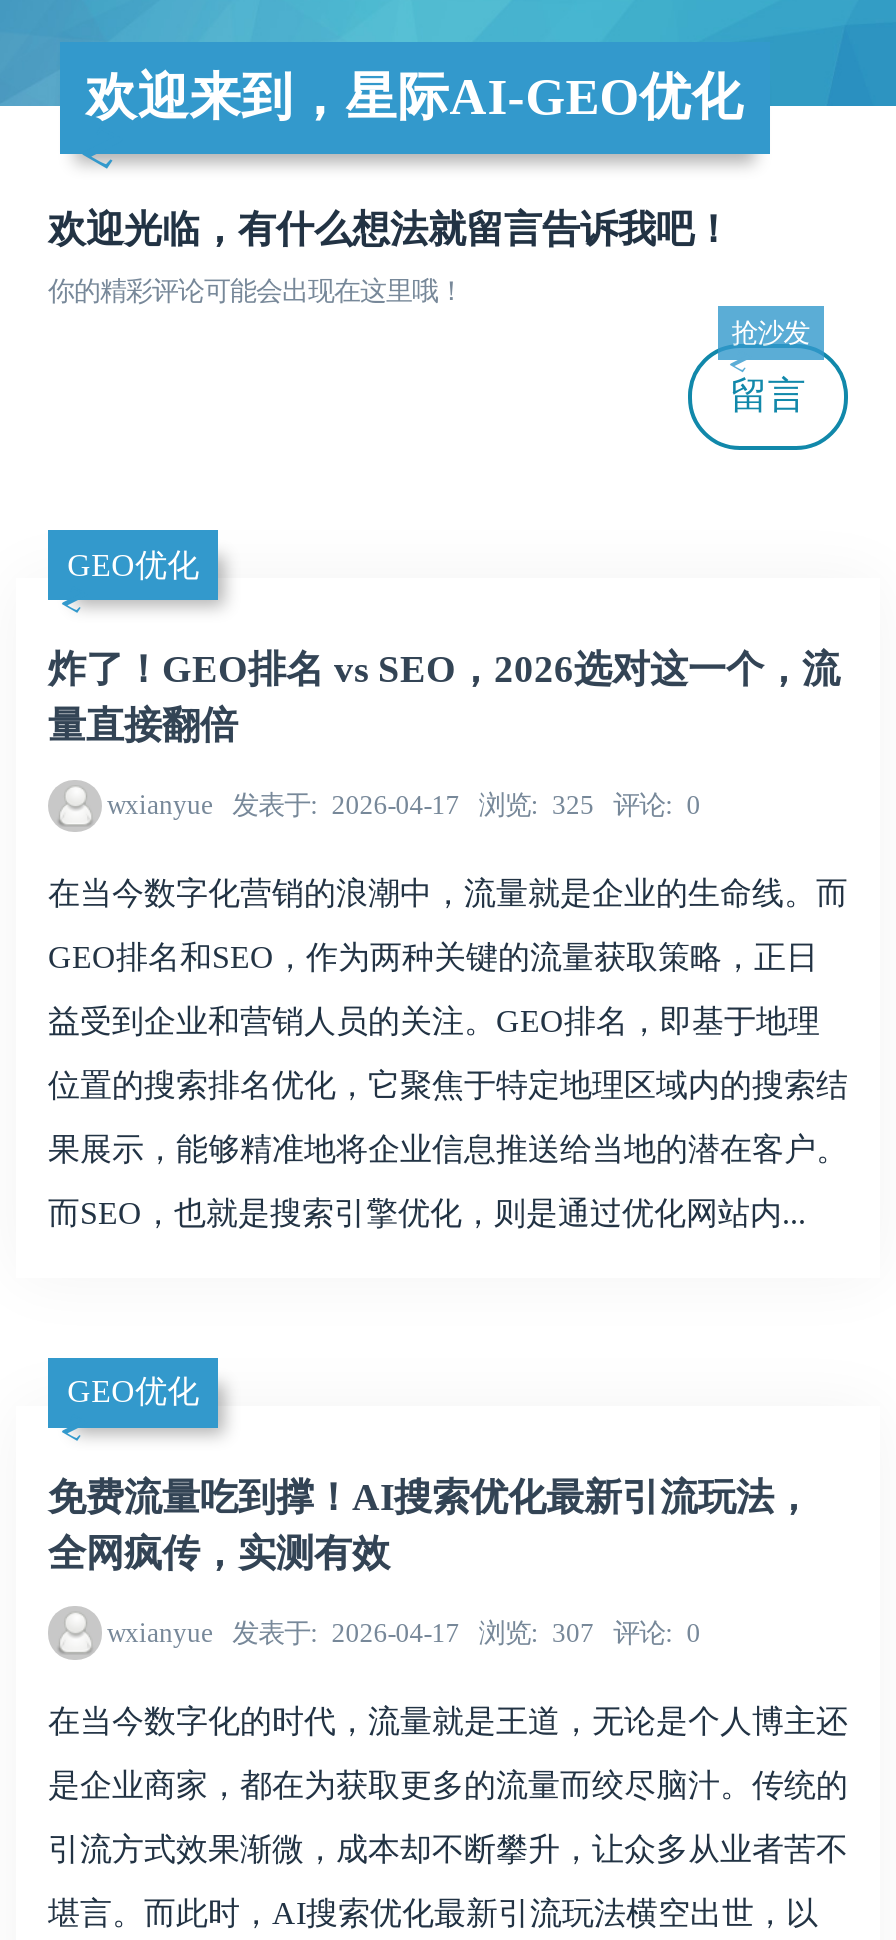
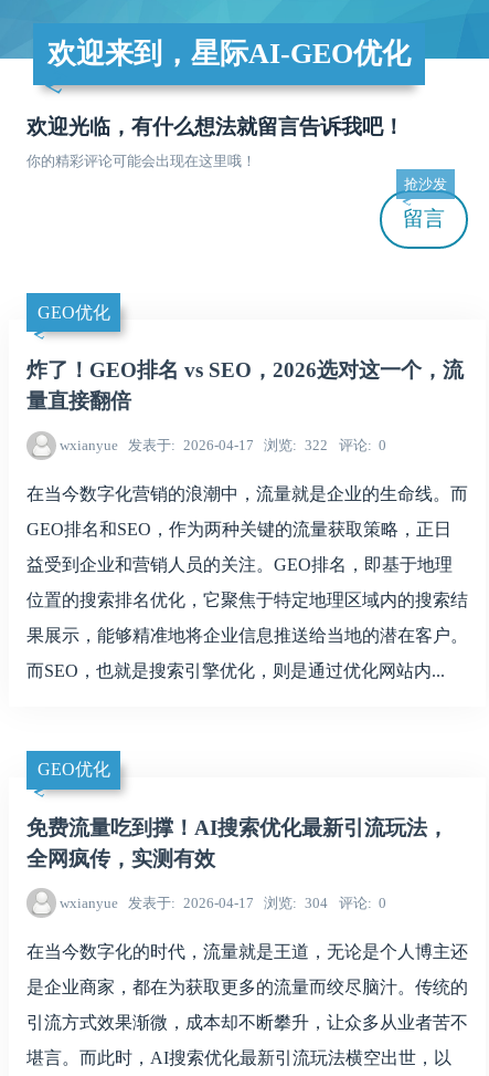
- wxianyue 发表于 2026-04-17 浏览 325 评论 0
+ wxianyue 发表于 2026-04-17 浏览 322 评论 0

- wxianyue 发表于 2026-04-17 浏览 307 评论 0
+ wxianyue 发表于 2026-04-17 浏览 304 评论 0
